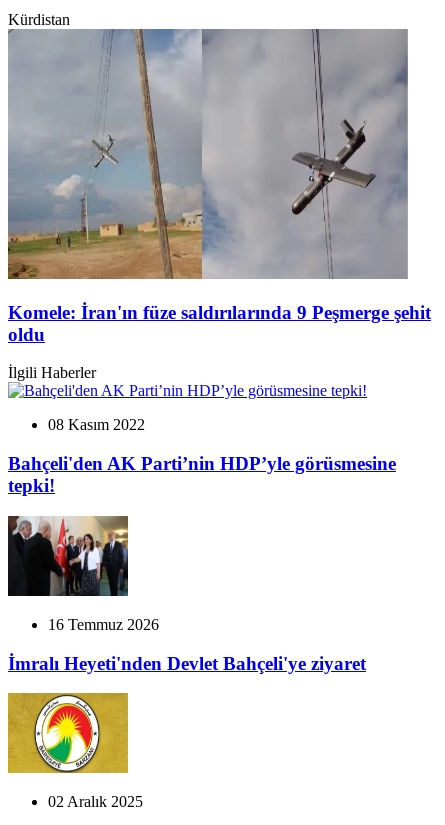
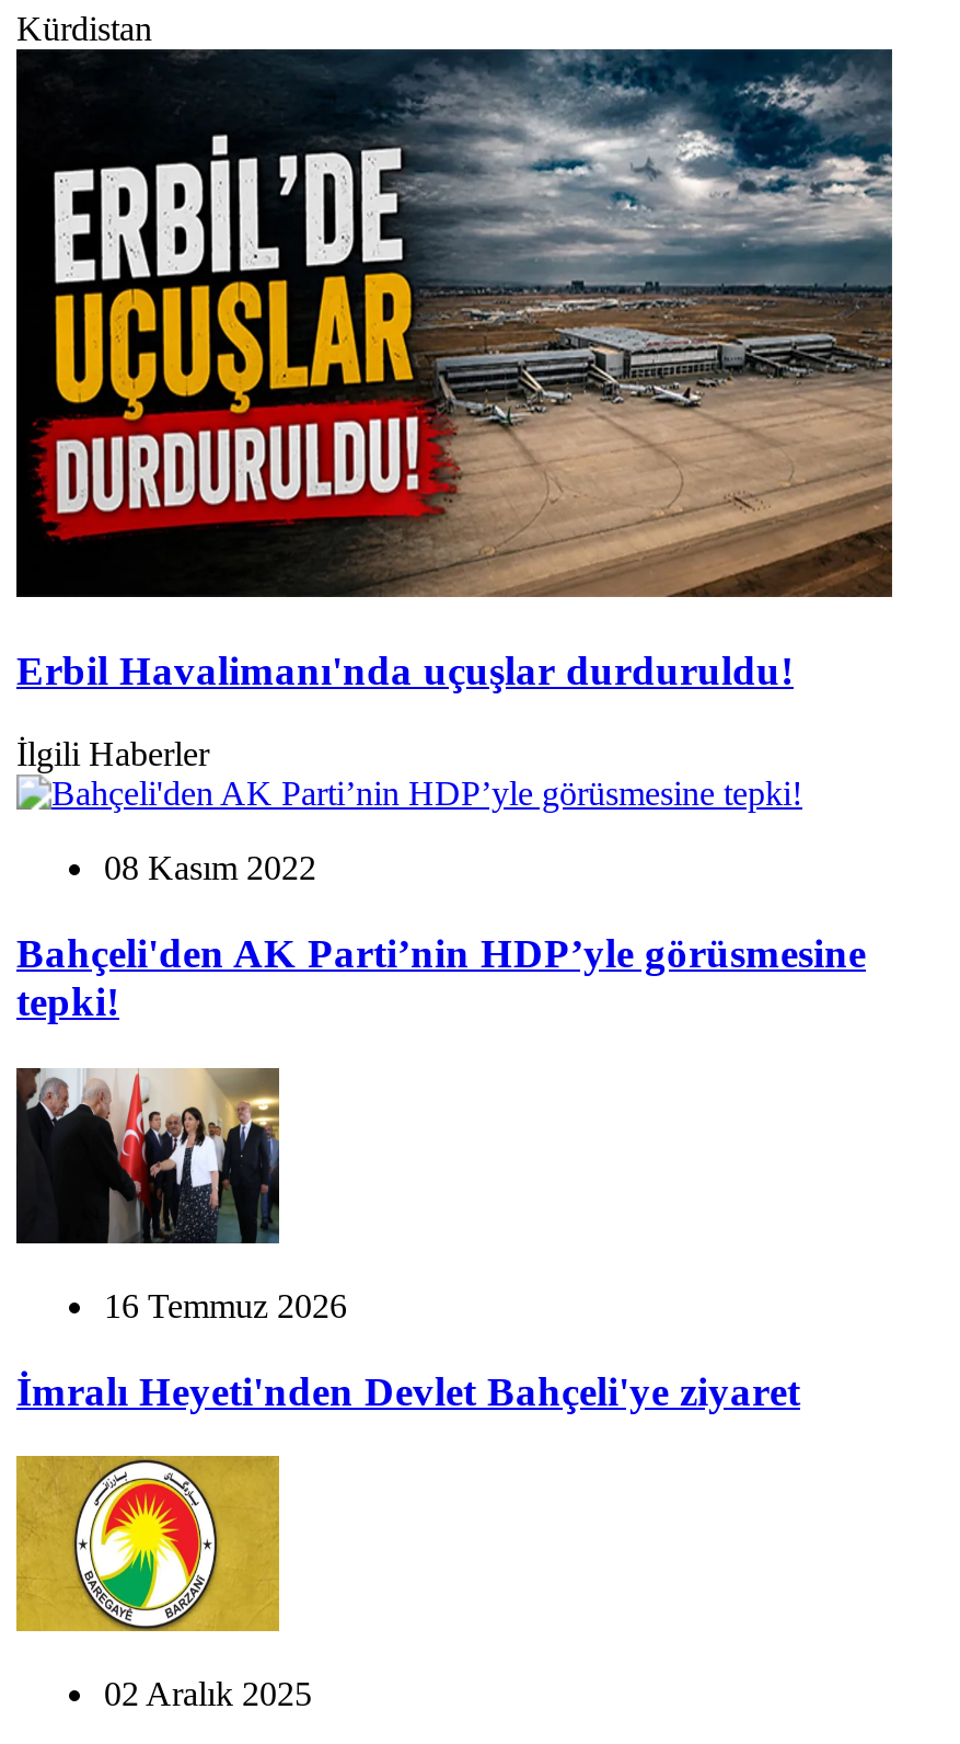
- [image]
- Komele: İran'ın füze saldırılarında 9 Peşmerge şehit
- oldu
+ [image]
+ Erbil Havalimanı'nda uçuşlar durduruldu!
